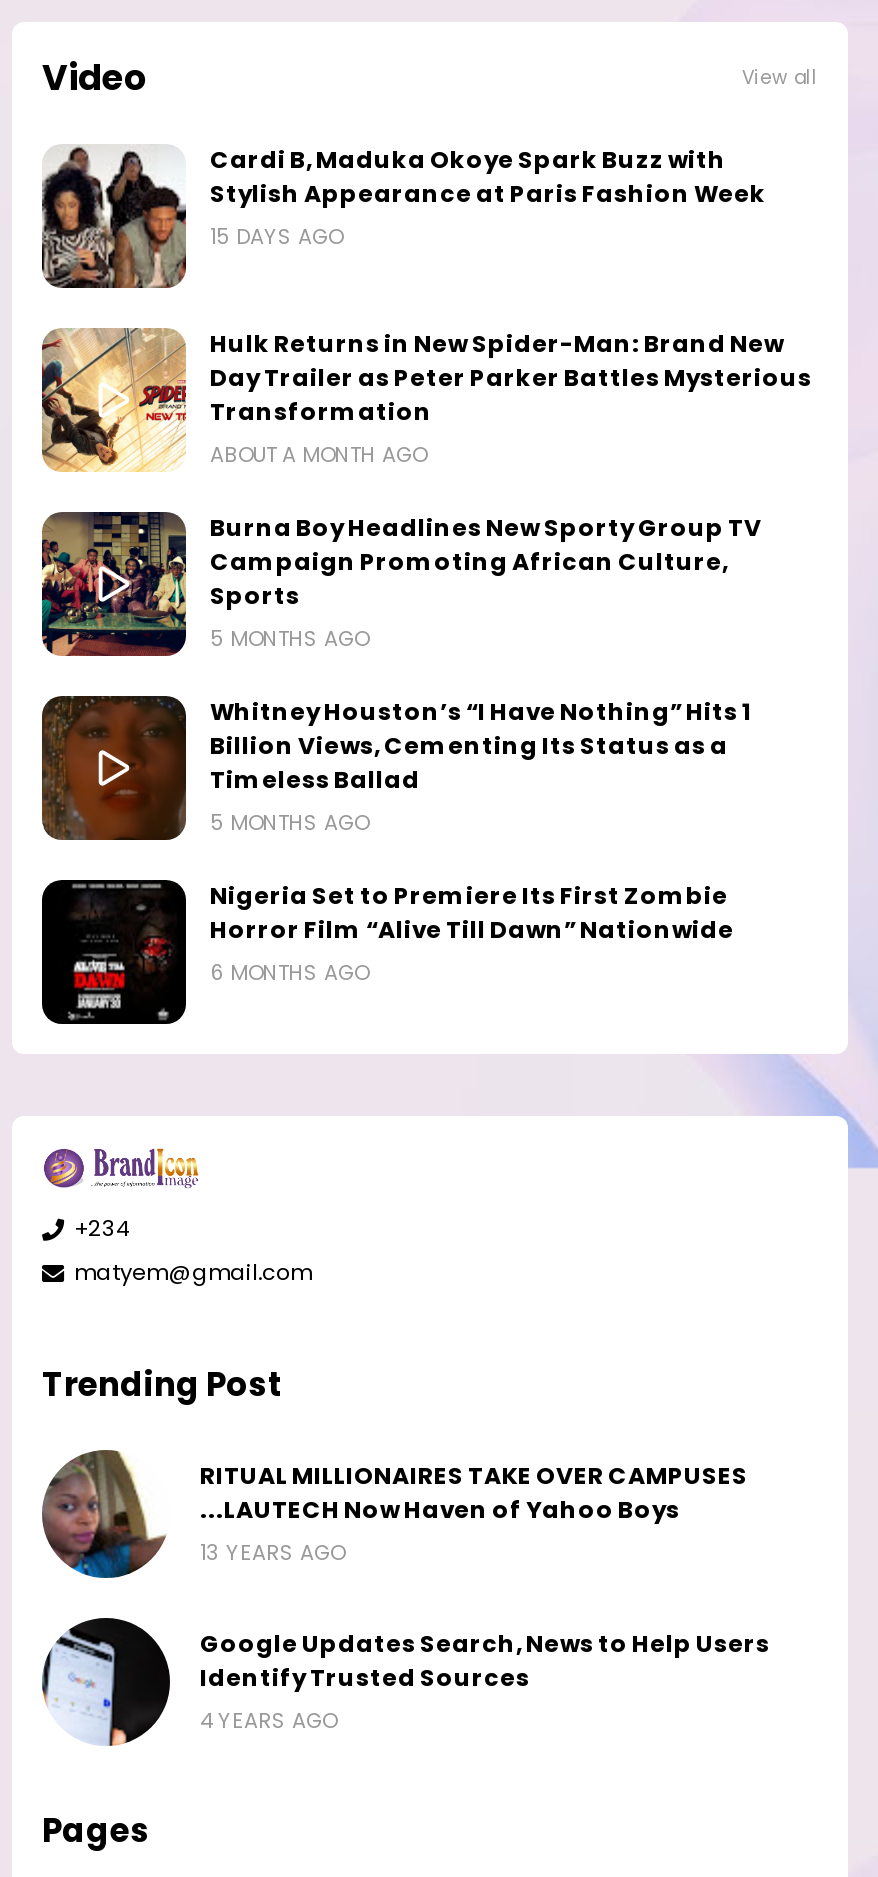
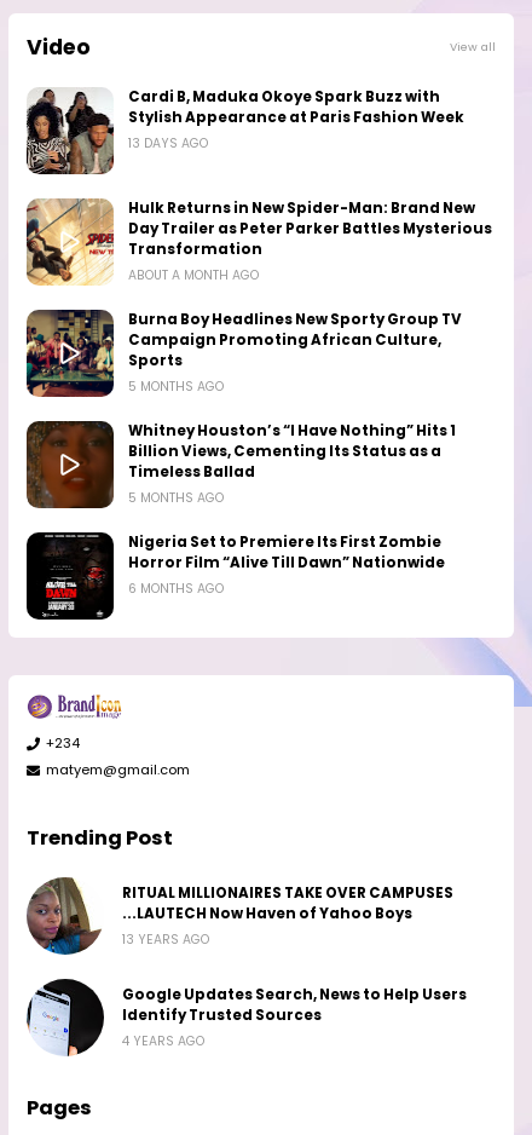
- 15 DAYS AGO
+ 13 DAYS AGO
